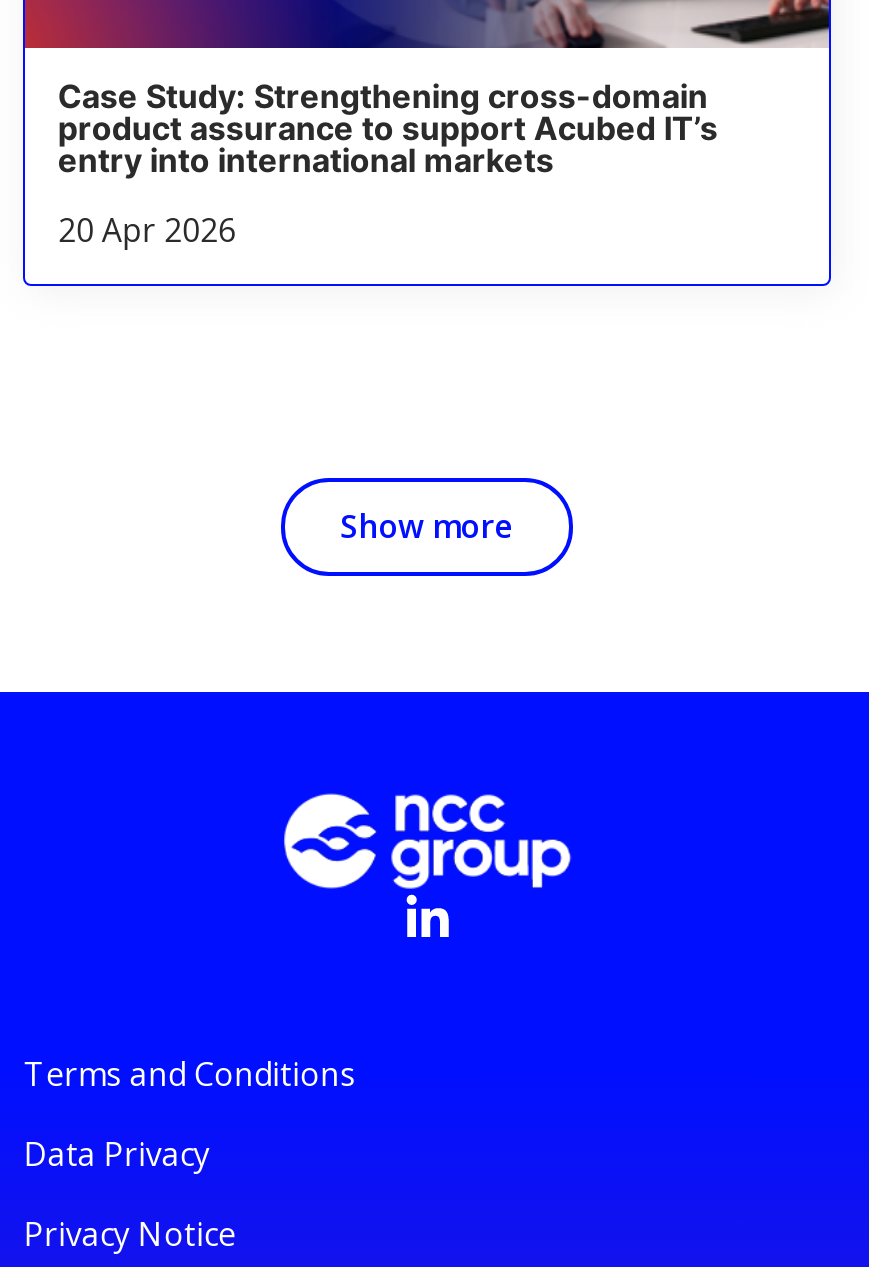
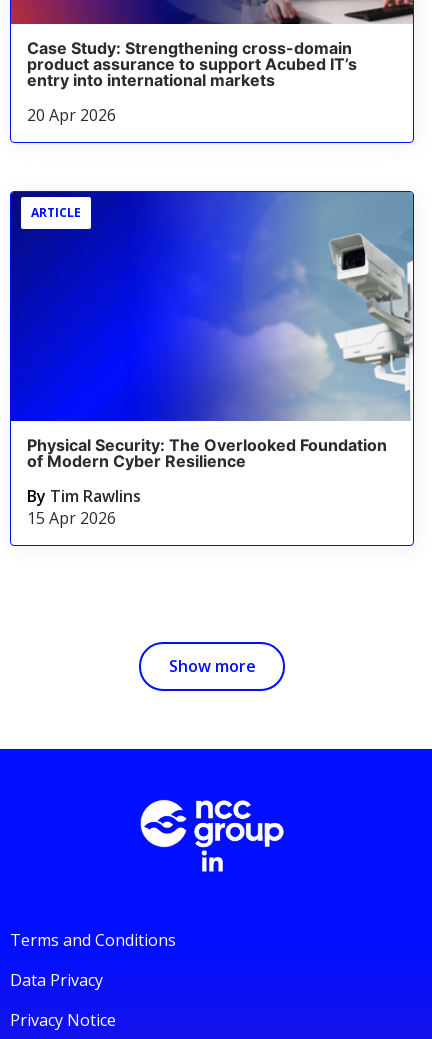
+ [image]
+ ARTICLE

+ Physical Security: The Overlooked Foundation
+ of Modern Cyber Resilience
+ By Tim Rawlins
+ 15 Apr 2026
